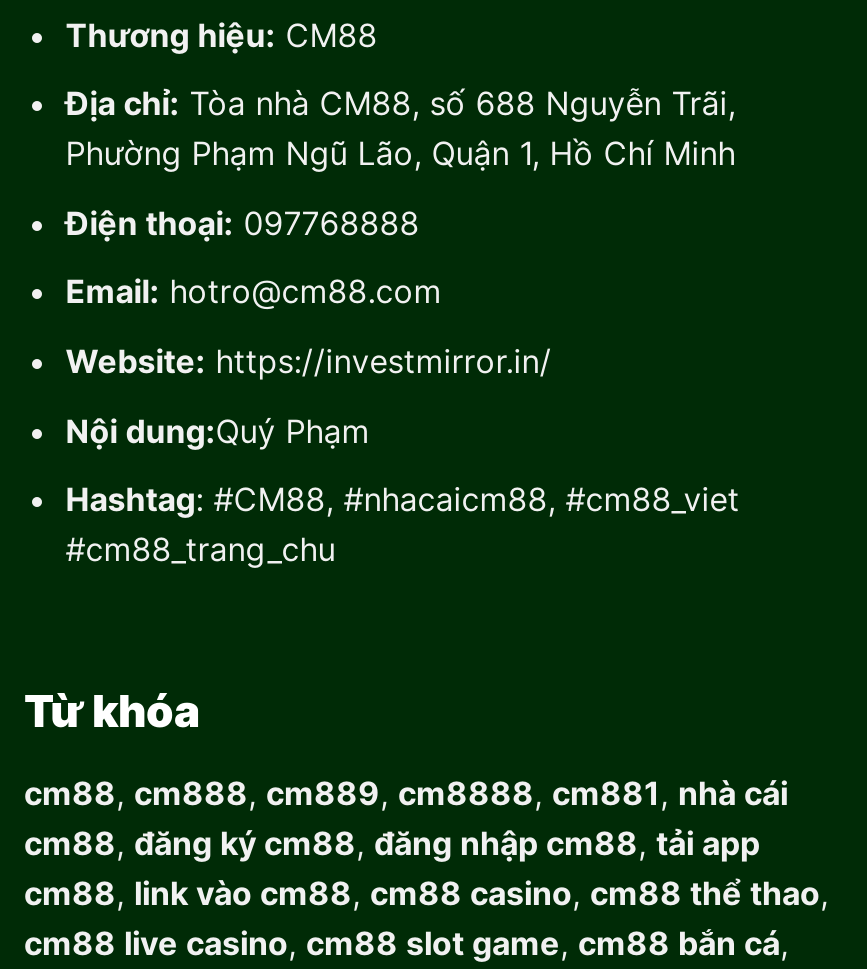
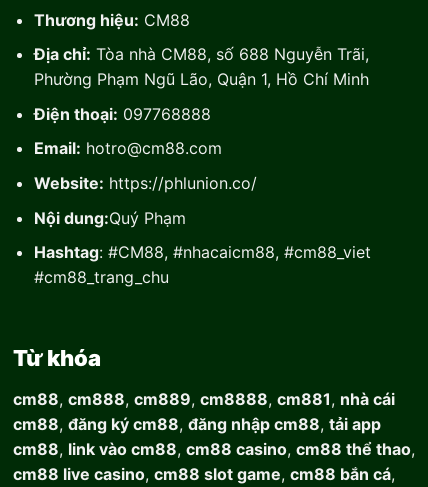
- Website: https://investmirror.in/
+ Website: https://phlunion.co/
